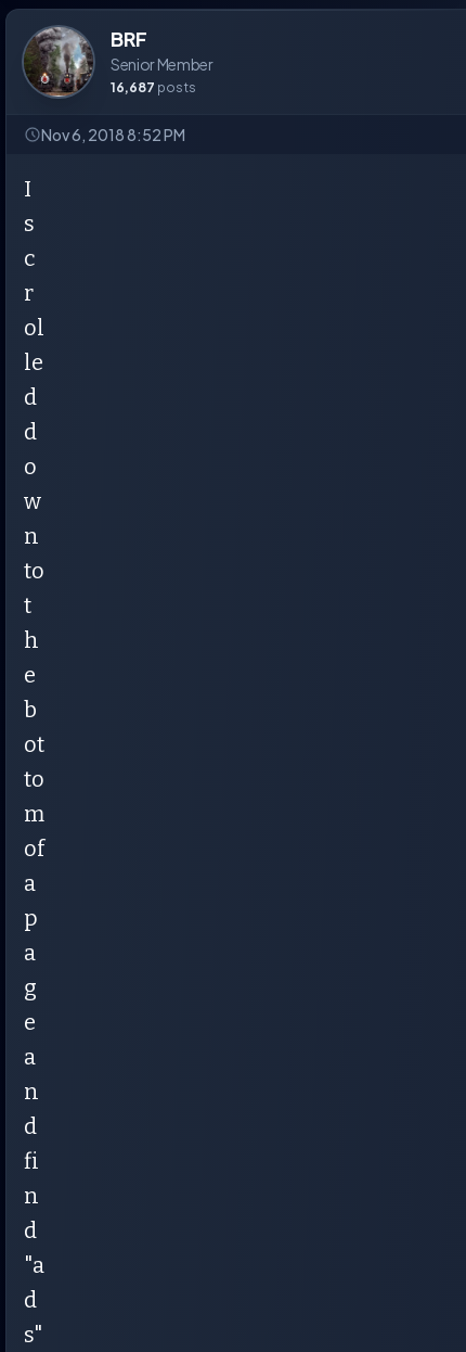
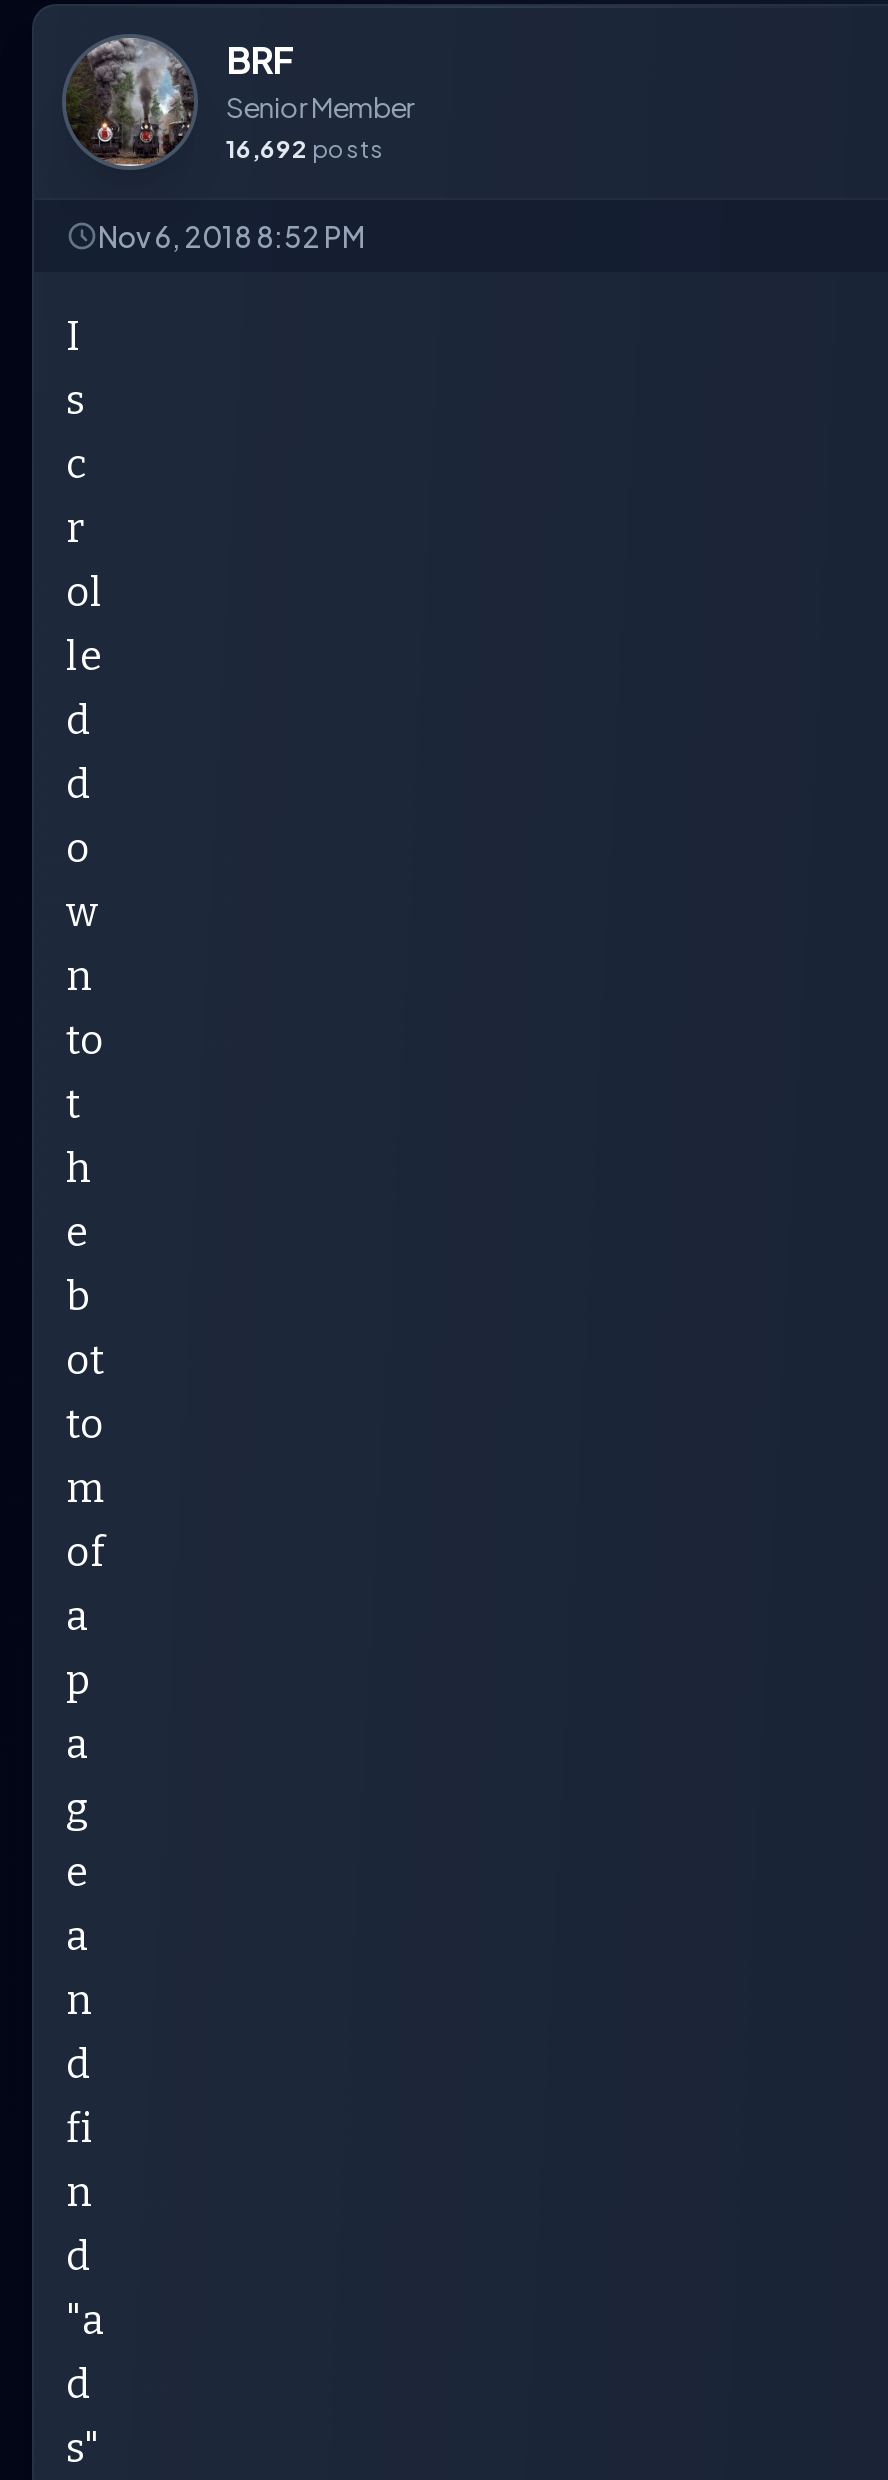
- 16,687 posts
+ 16,692 posts
